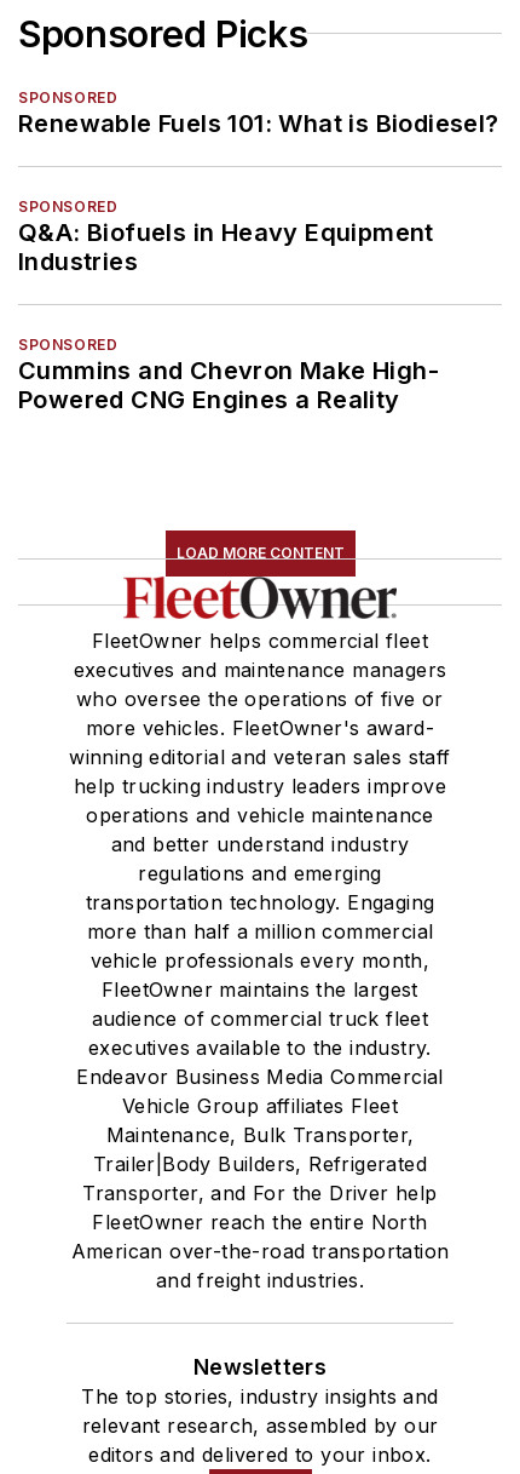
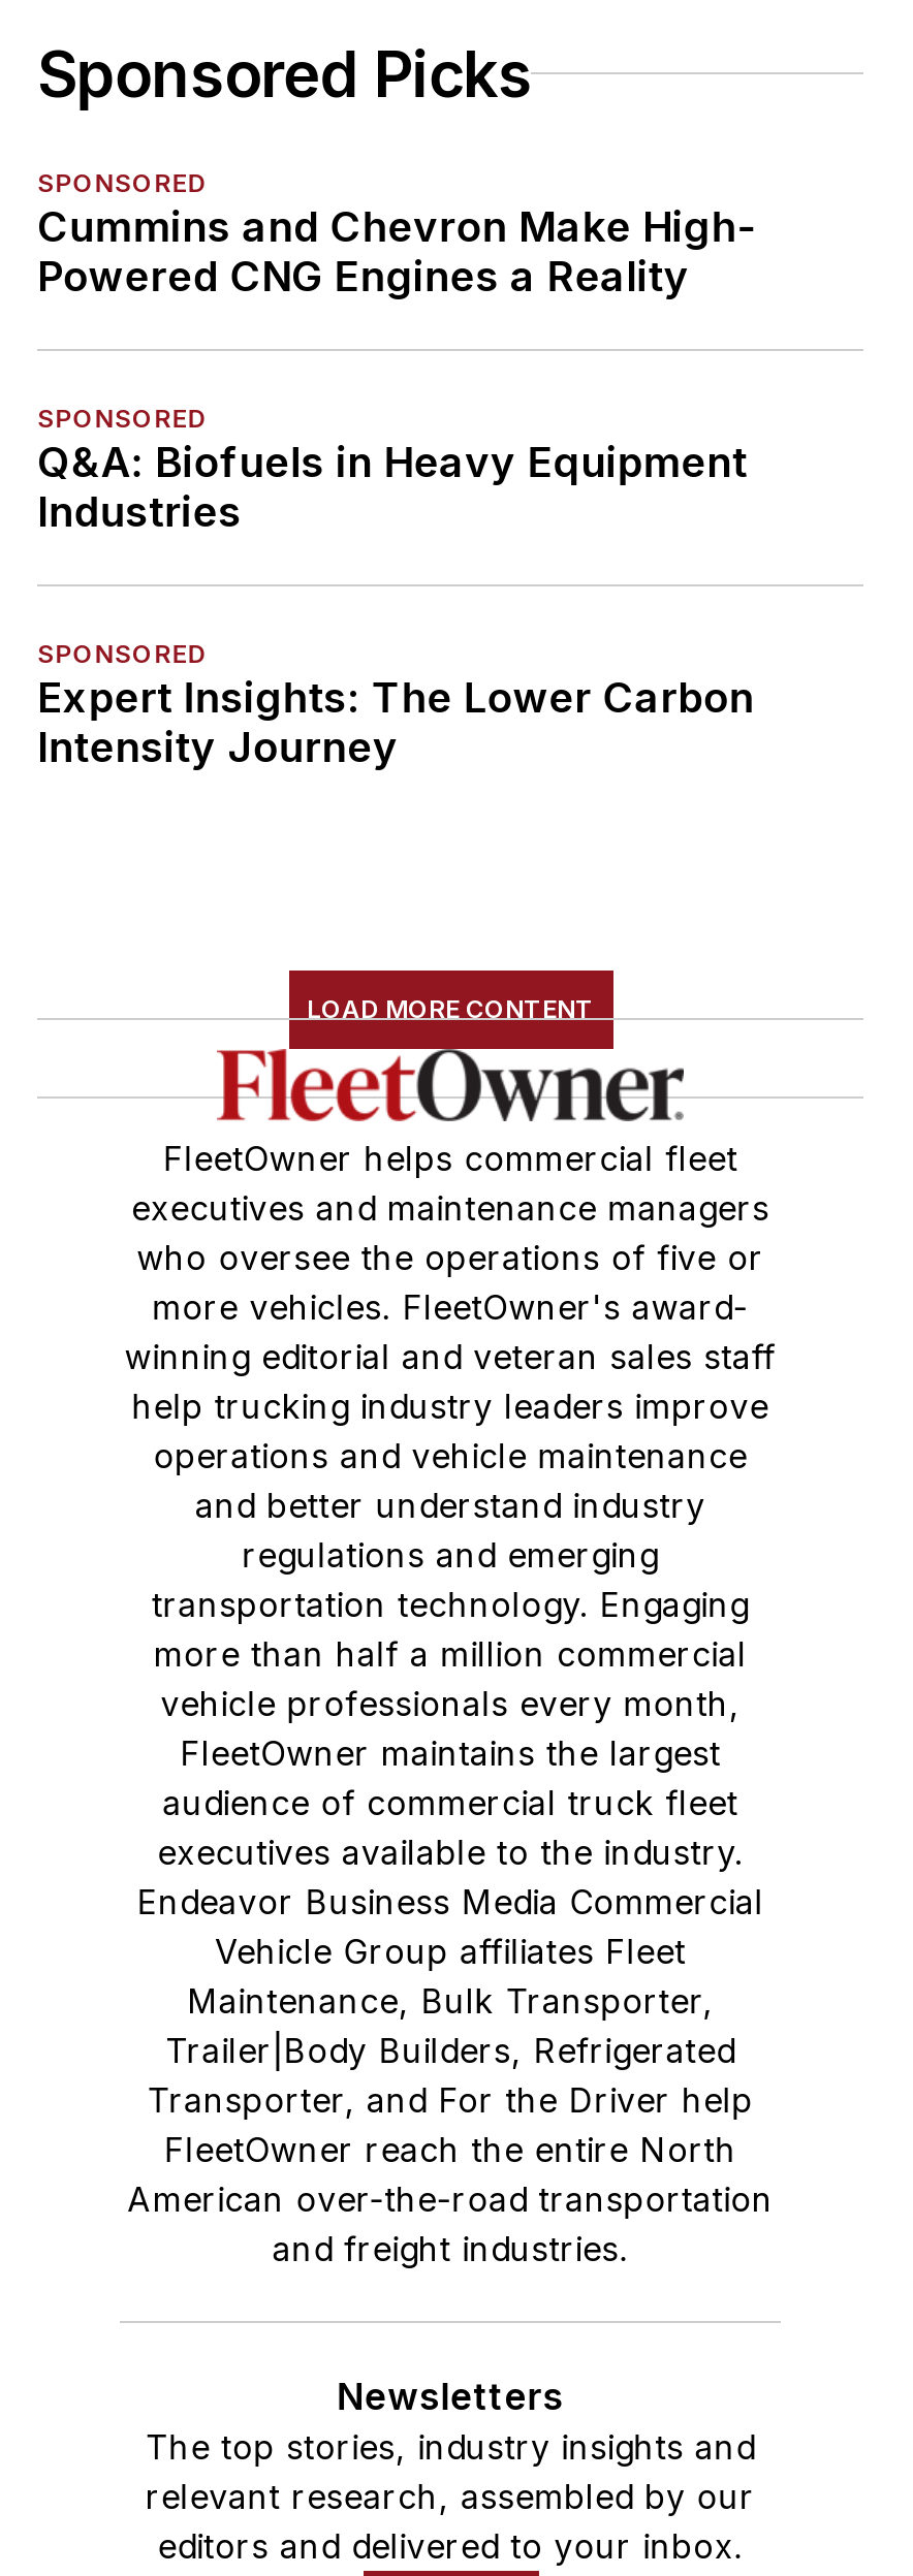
- Renewable Fuels 101: What is Biodiesel?

moved up: Cummins and Chevron Make High- | Powered CNG Engines a Reality

+ Expert Insights: The Lower Carbon
+ Intensity Journey
